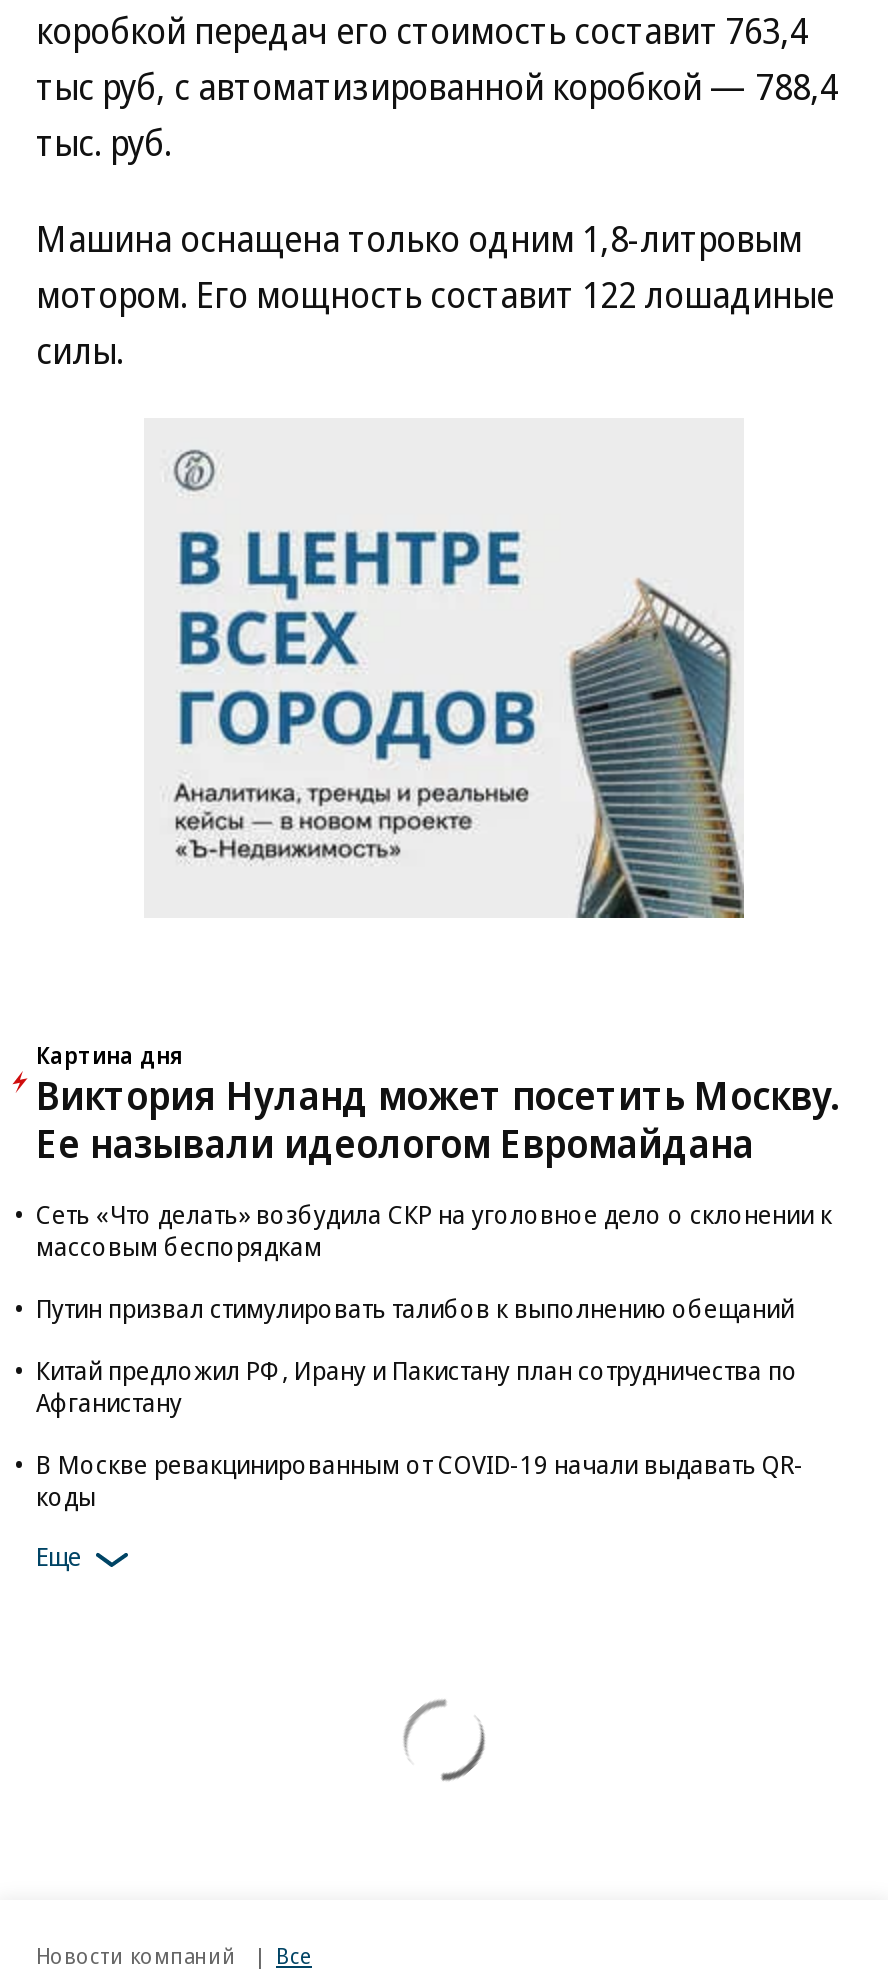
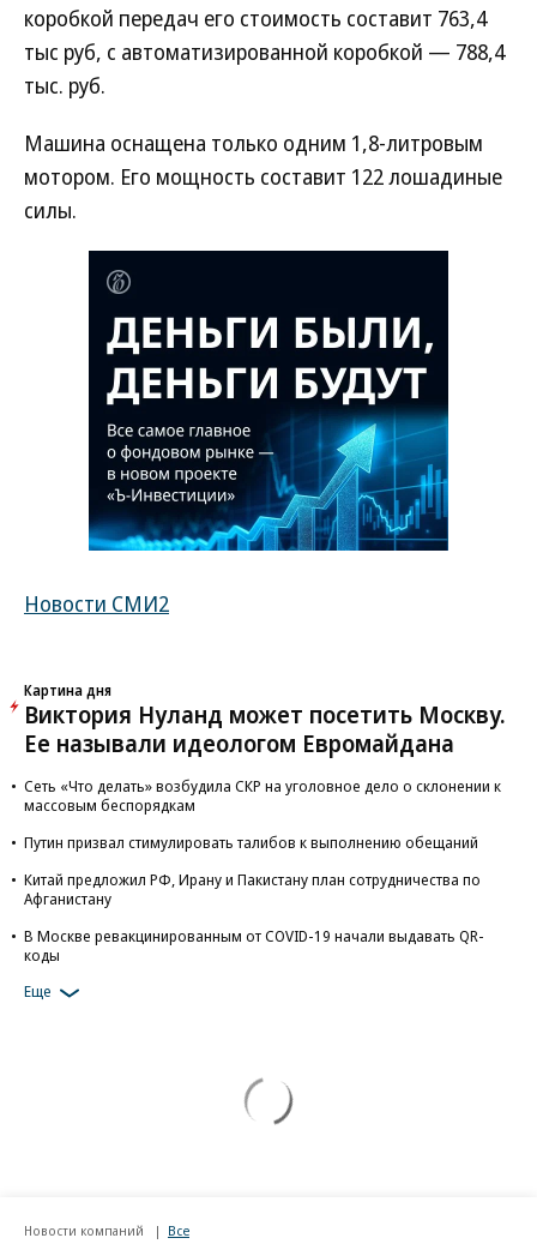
+ Новости СМИ2

- [image]
+ [image]
